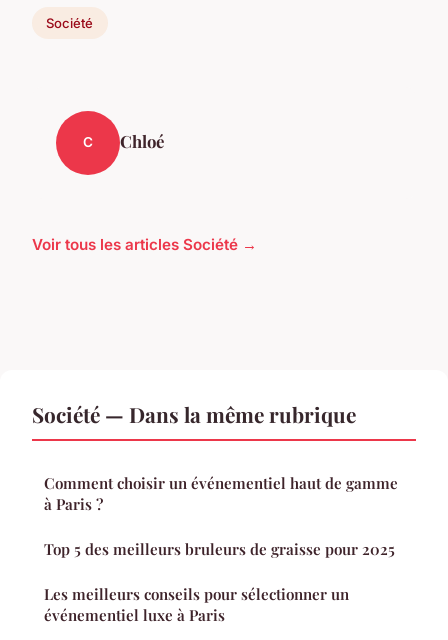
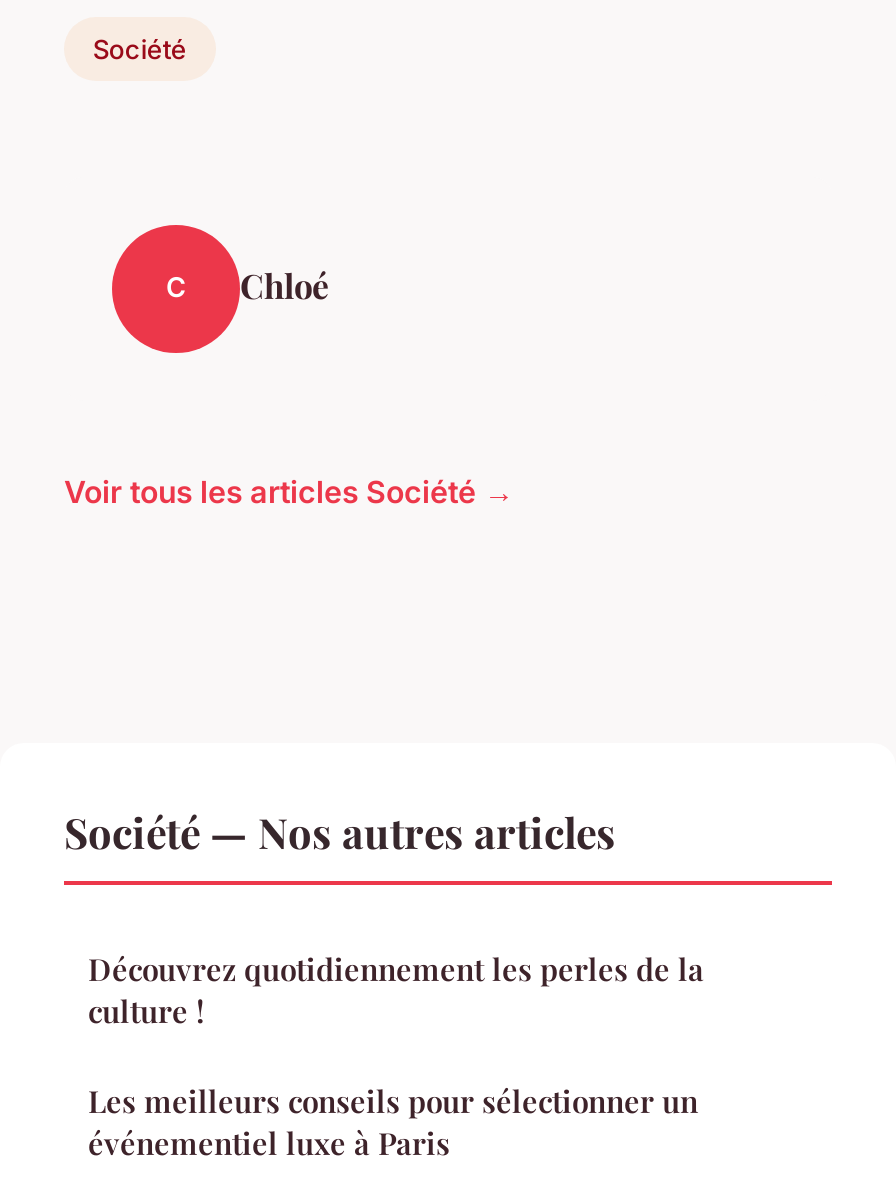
- Société — Dans la même rubrique
- Comment choisir un événementiel haut de gamme
- à Paris ?
- Top 5 des meilleurs bruleurs de graisse pour 2025
+ Société — Nos autres articles
+ Découvrez quotidiennement les perles de la
+ culture !
